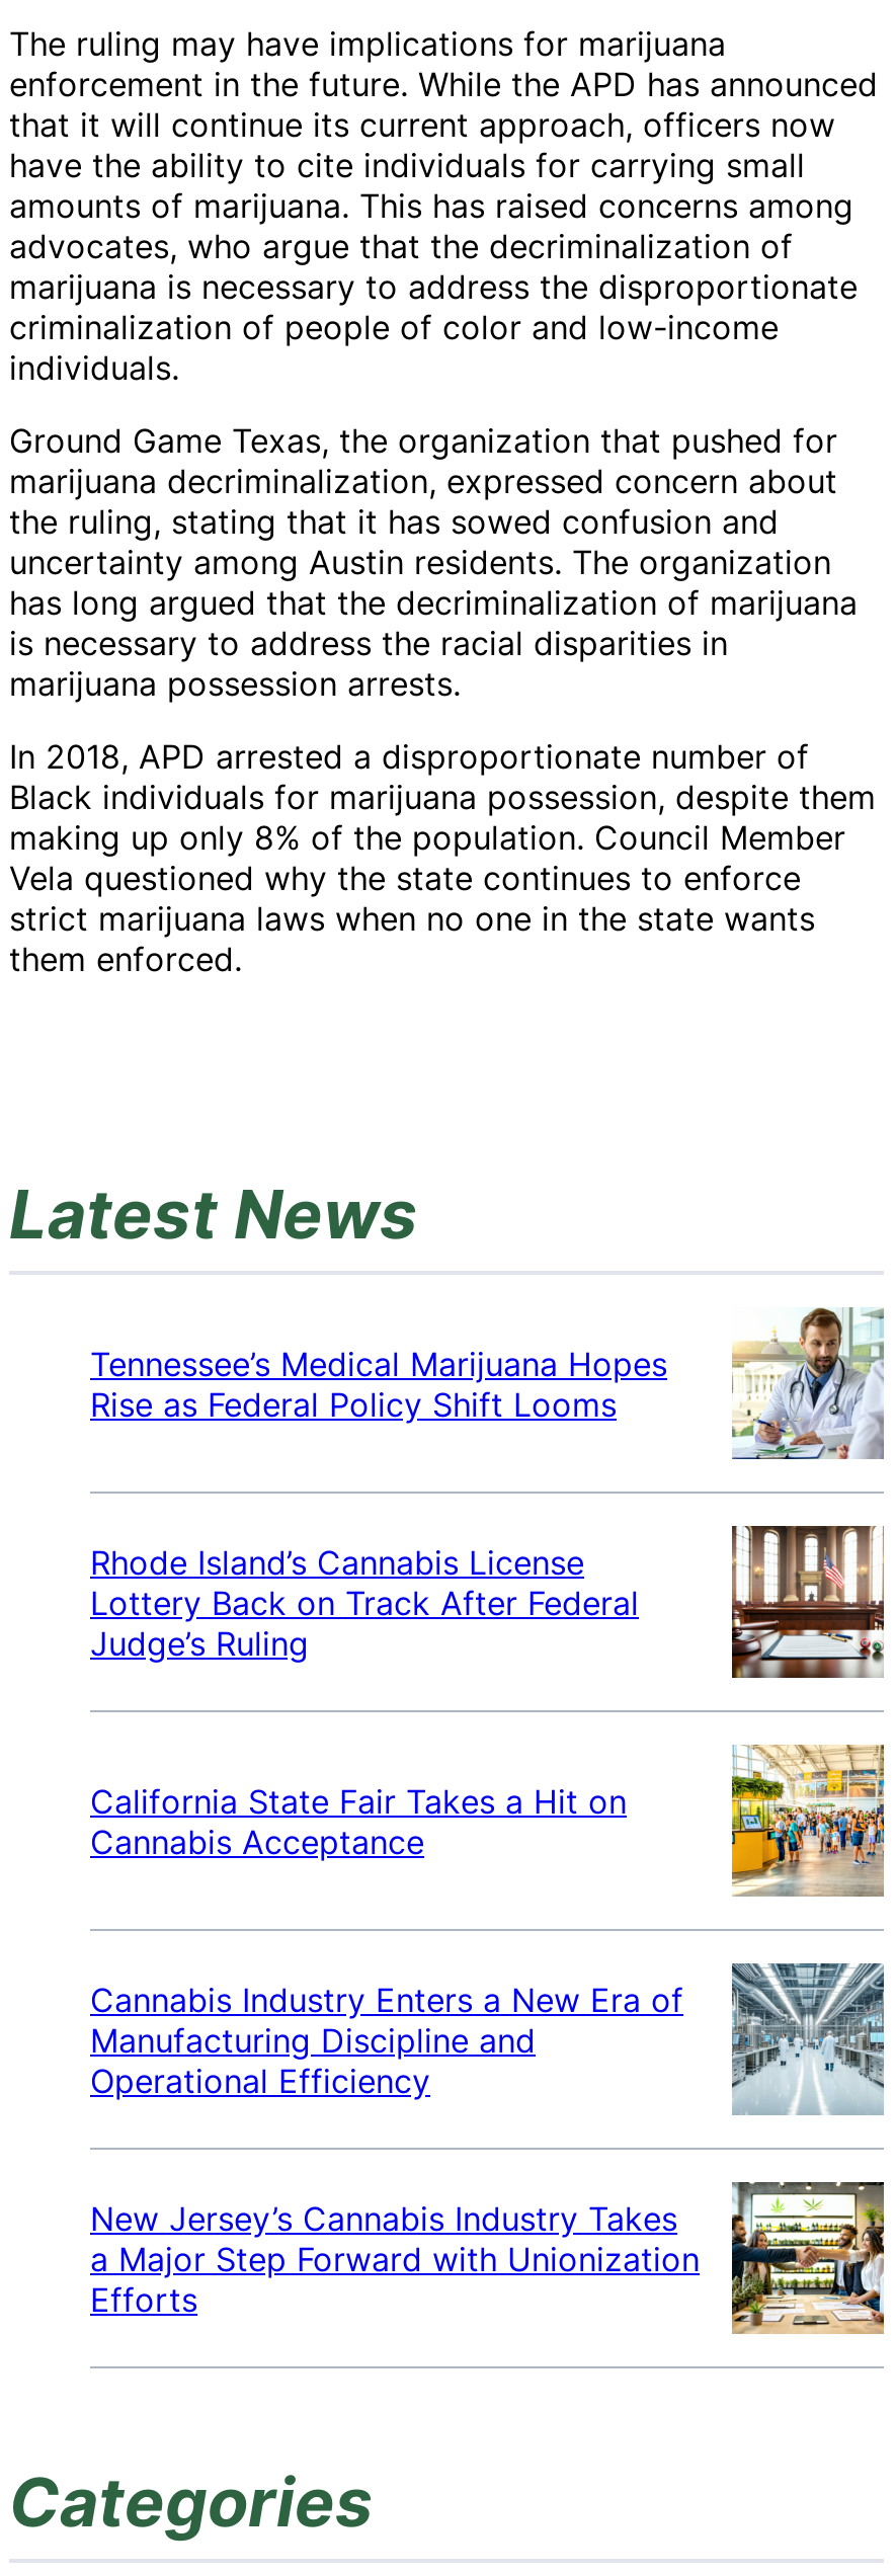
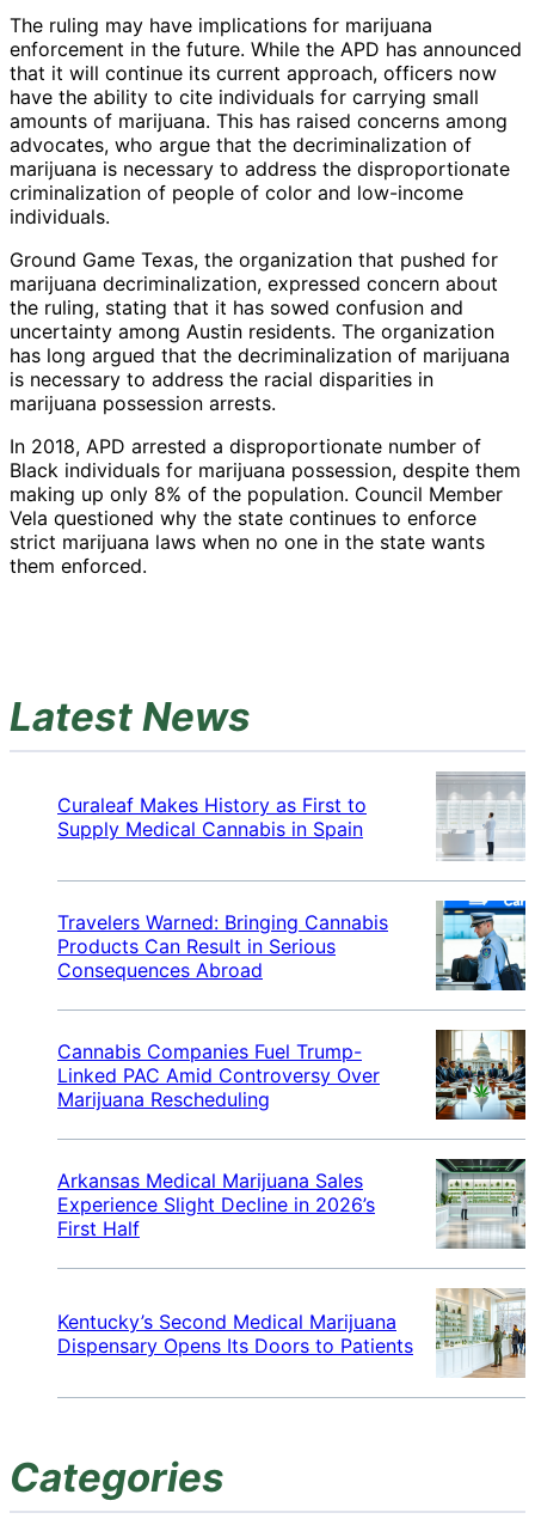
- [image]
+ [image]

- Tennessee’s Medical Marijuana Hopes
- Rise as Federal Policy Shift Looms
+ Curaleaf Makes History as First to
+ Supply Medical Cannabis in Spain

- [image]
+ [image]

- Rhode Island’s Cannabis License
- Lottery Back on Track After Federal
- Judge’s Ruling
+ Travelers Warned: Bringing Cannabis
+ Products Can Result in Serious
+ Consequences Abroad

- [image]
+ [image]

- California State Fair Takes a Hit on
- Cannabis Acceptance
+ Cannabis Companies Fuel Trump-
+ Linked PAC Amid Controversy Over
+ Marijuana Rescheduling

- [image]
+ [image]

- Cannabis Industry Enters a New Era of
- Manufacturing Discipline and
- Operational Efficiency
+ Arkansas Medical Marijuana Sales
+ Experience Slight Decline in 2026’s
+ First Half

- [image]
- New Jersey’s Cannabis Industry Takes
- a Major Step Forward with Unionization
- Efforts
+ [image]
+ Kentucky’s Second Medical Marijuana
+ Dispensary Opens Its Doors to Patients
